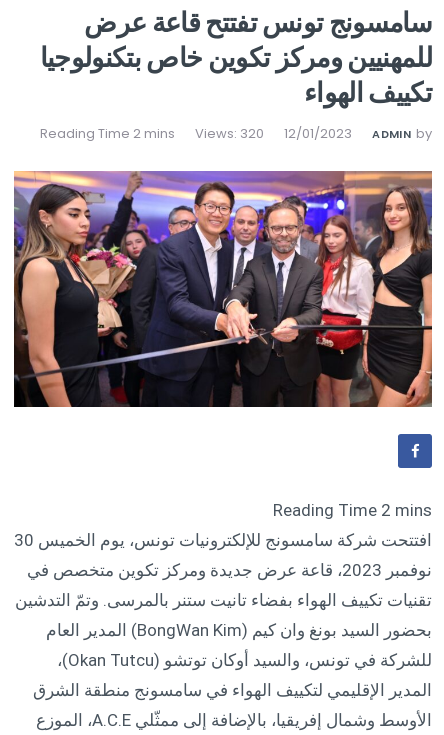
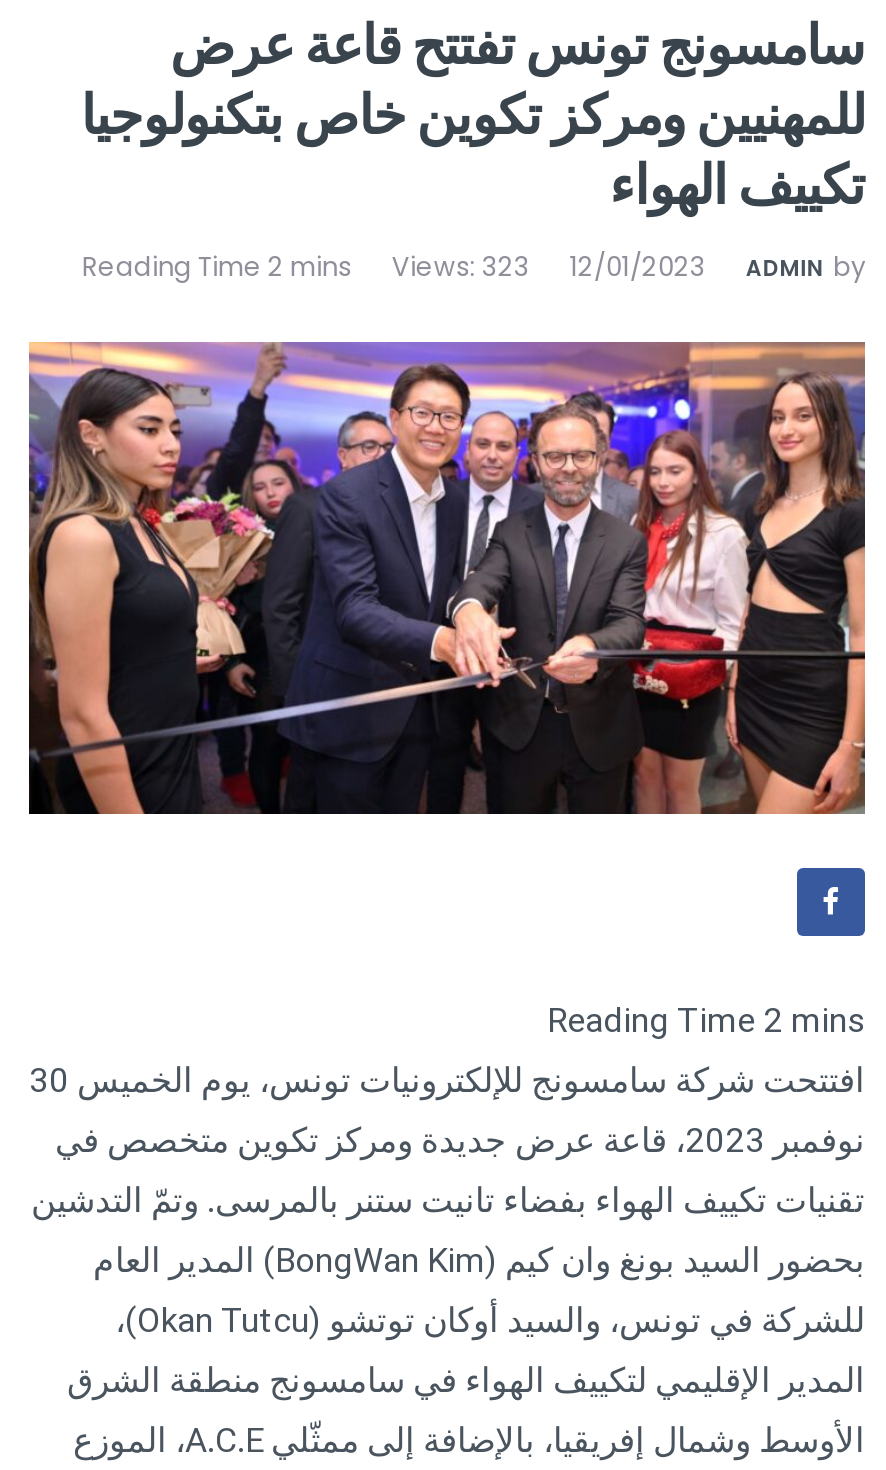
- Views: 320 12/01/2023 ADMIN by
+ Views: 323 12/01/2023 ADMIN by
